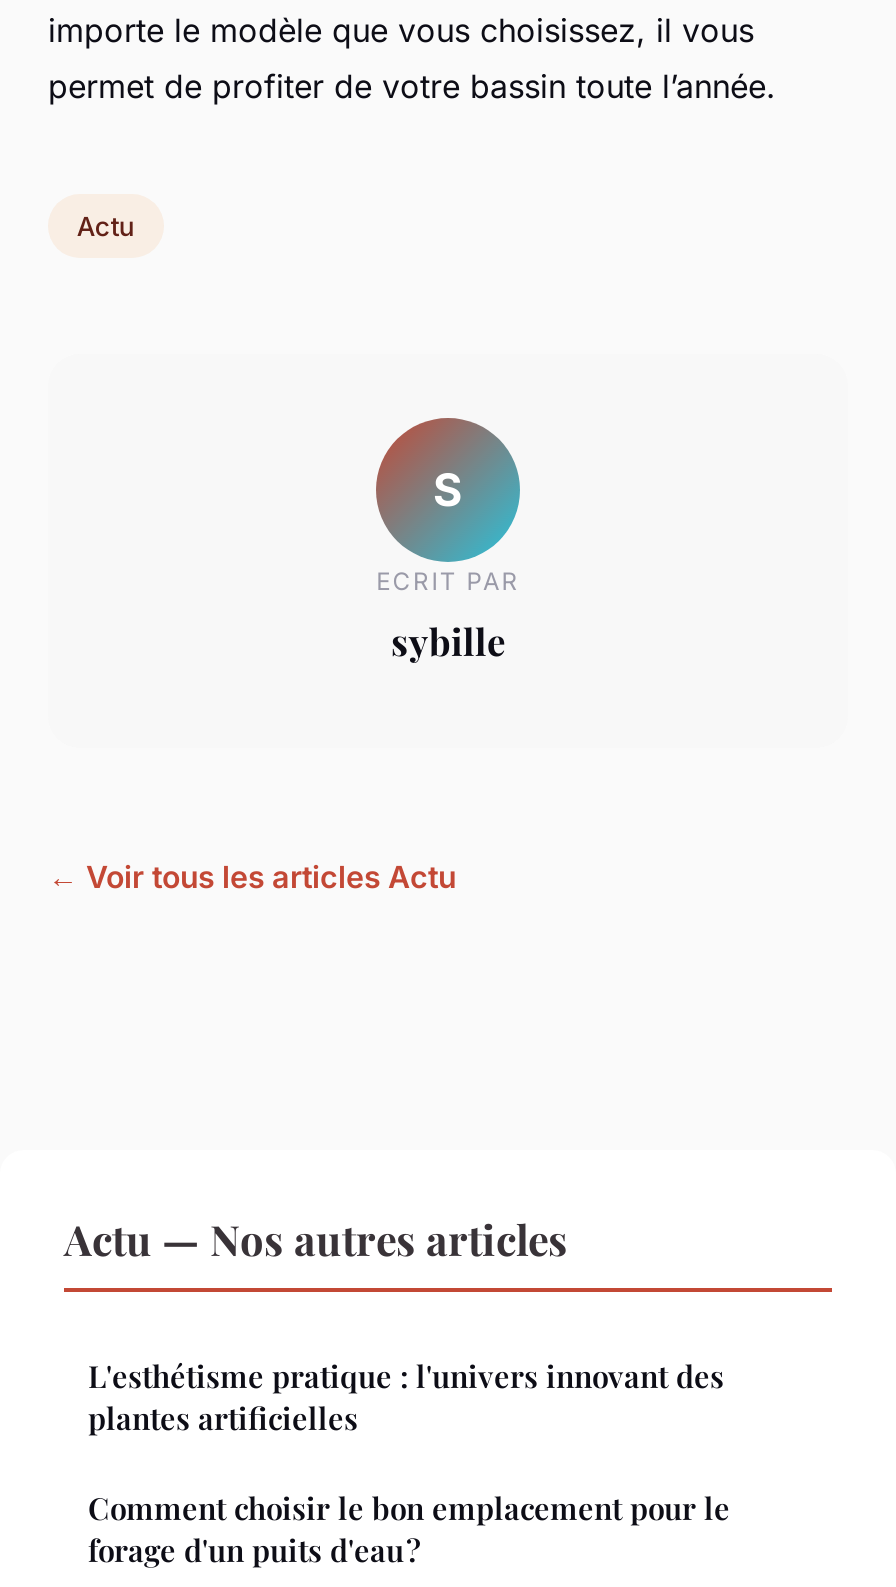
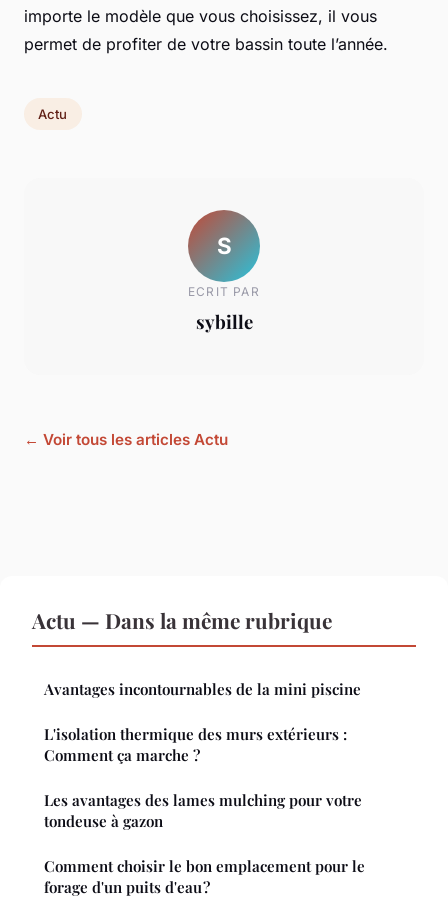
- Actu — Nos autres articles
- L'esthétisme pratique : l'univers innovant des
- plantes artificielles
+ Actu — Dans la même rubrique
+ Avantages incontournables de la mini piscine
+ L'isolation thermique des murs extérieurs :
+ Comment ça marche ?
+ Les avantages des lames mulching pour votre
+ tondeuse à gazon
